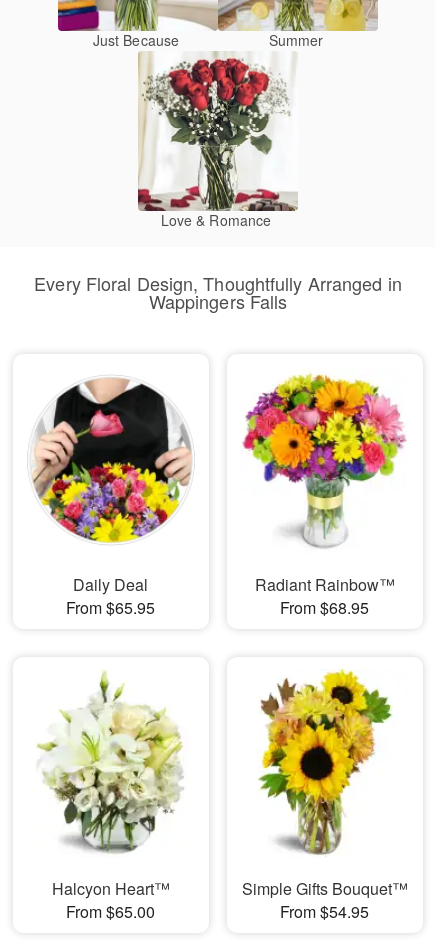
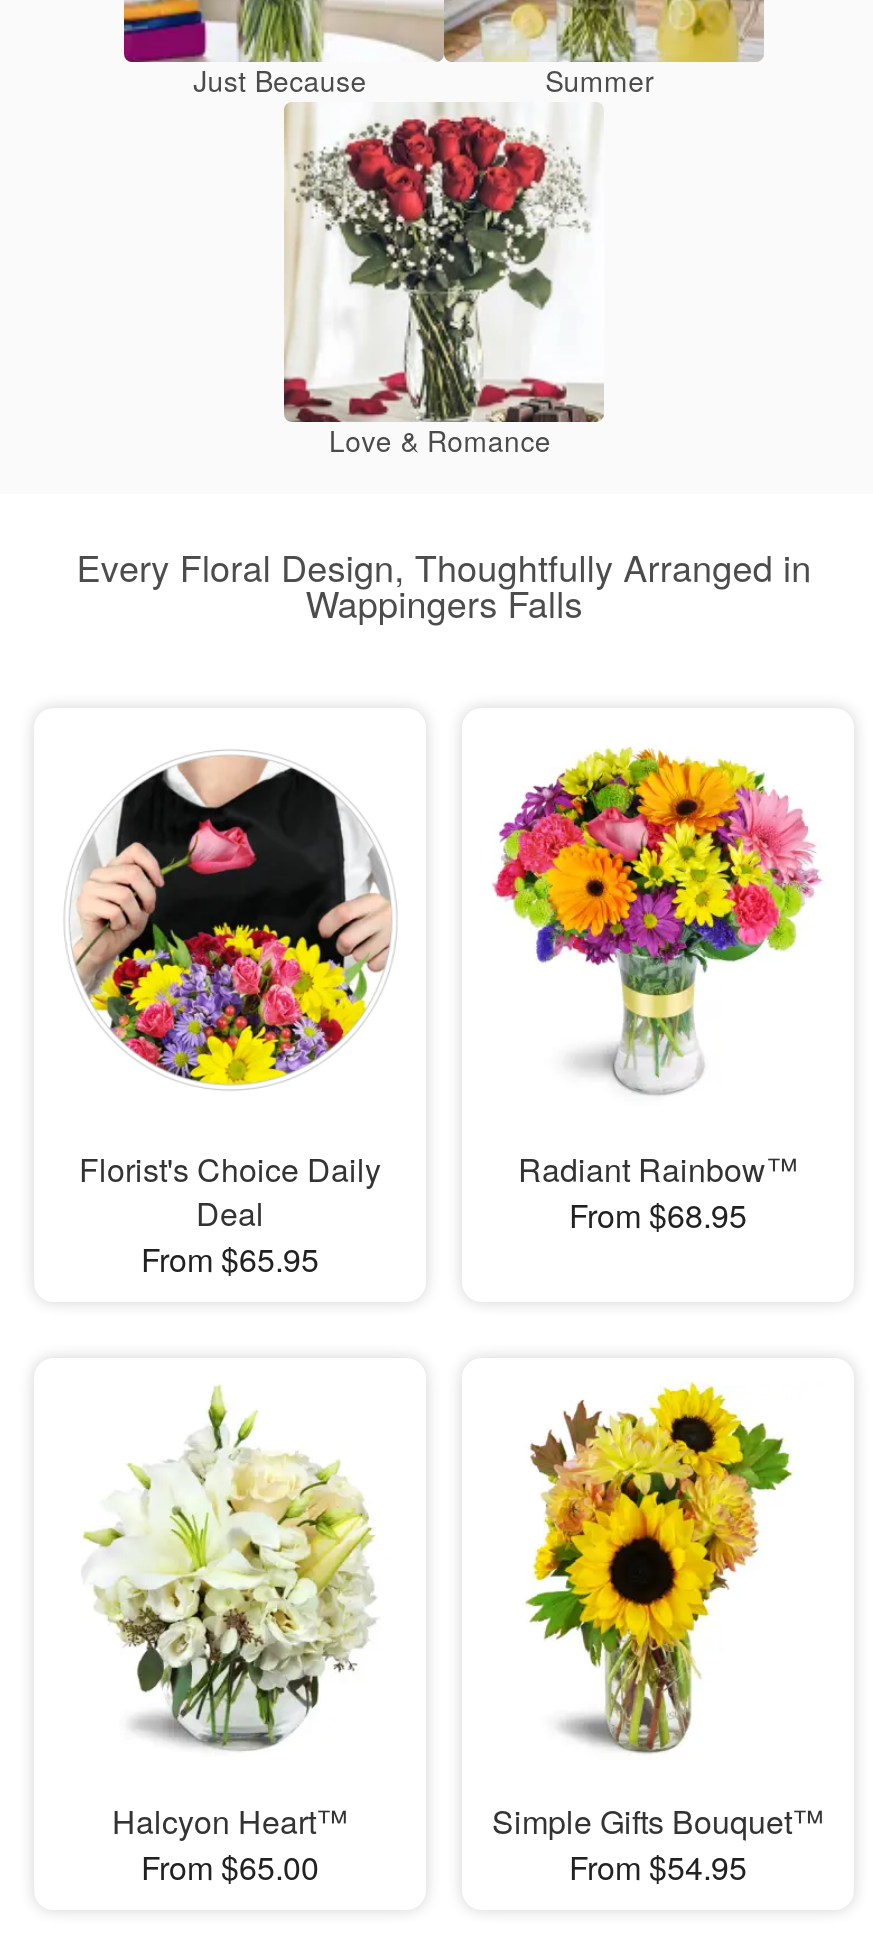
- Daily Deal
+ Florist's Choice Daily
+ Deal
